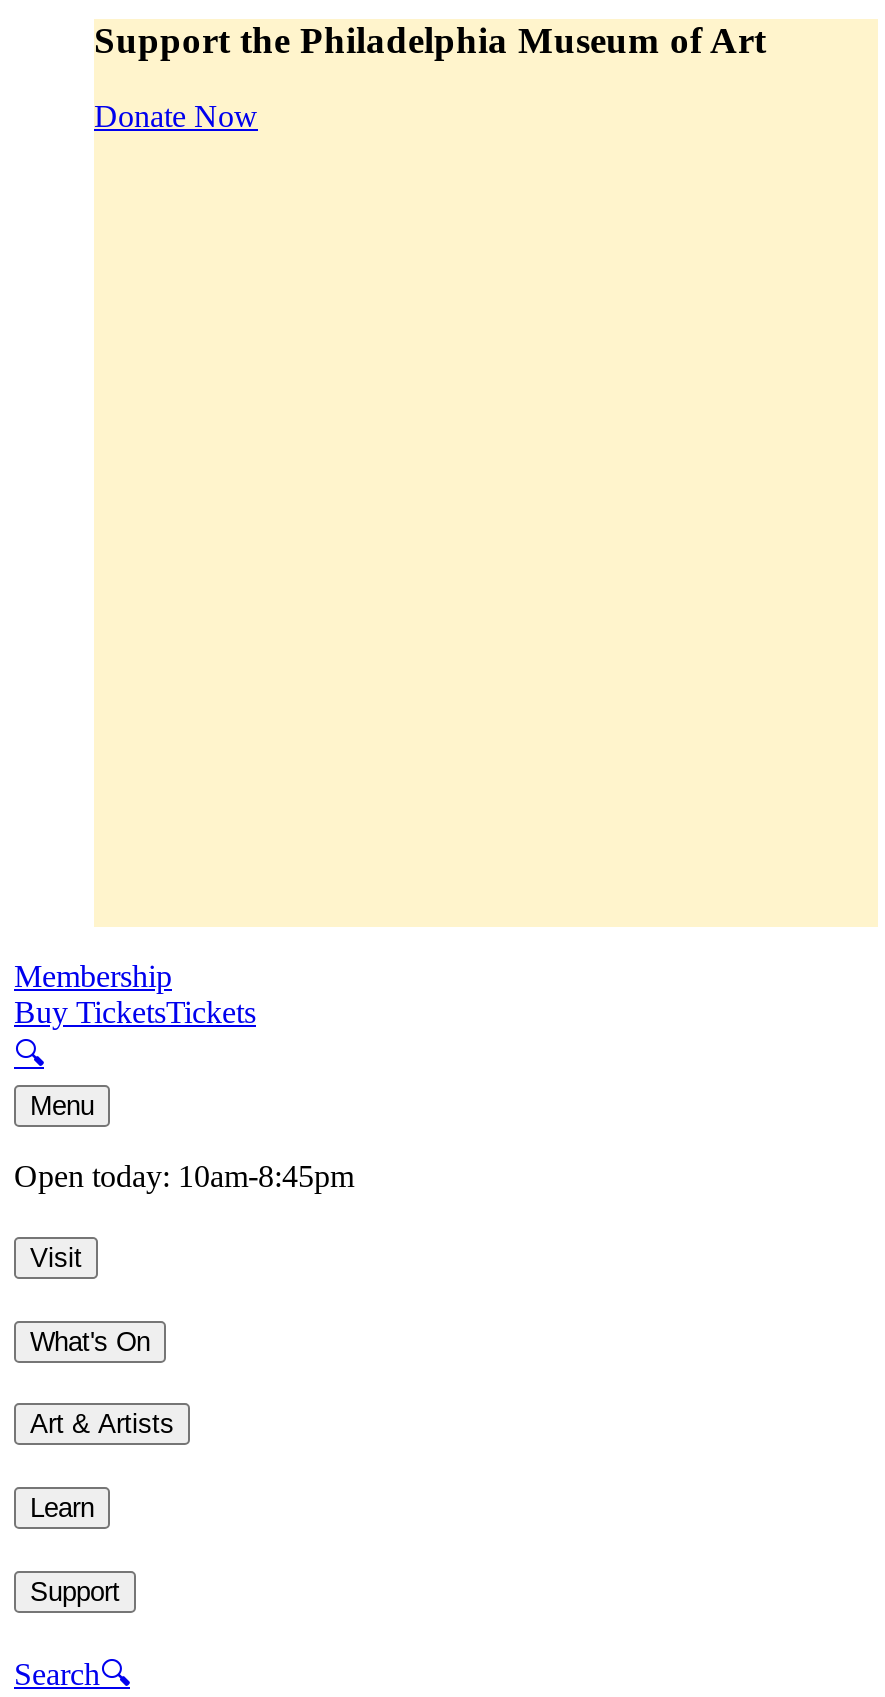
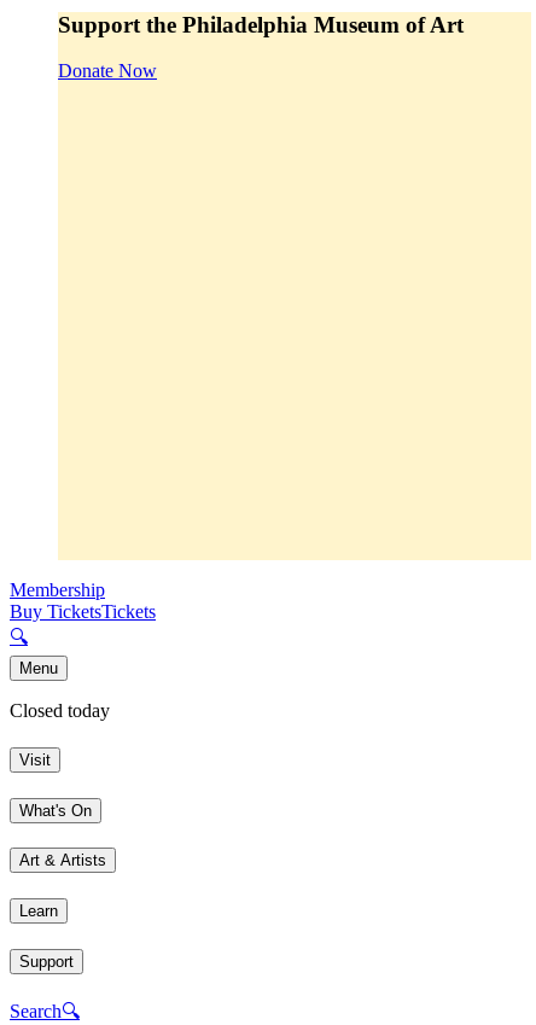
- Open today: 10am-8:45pm
+ Closed today
